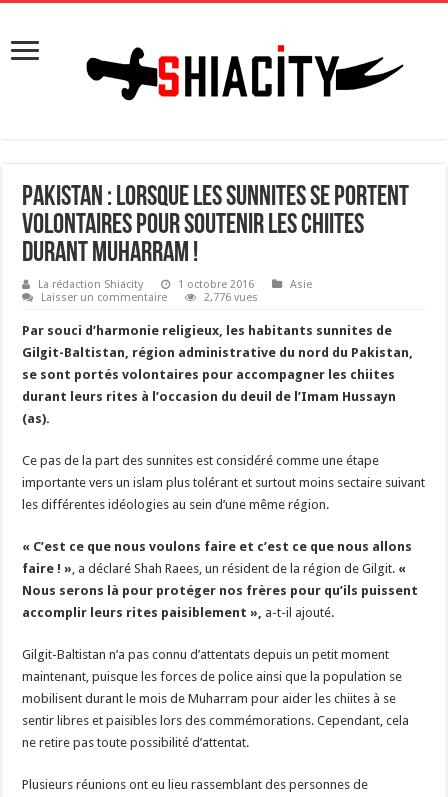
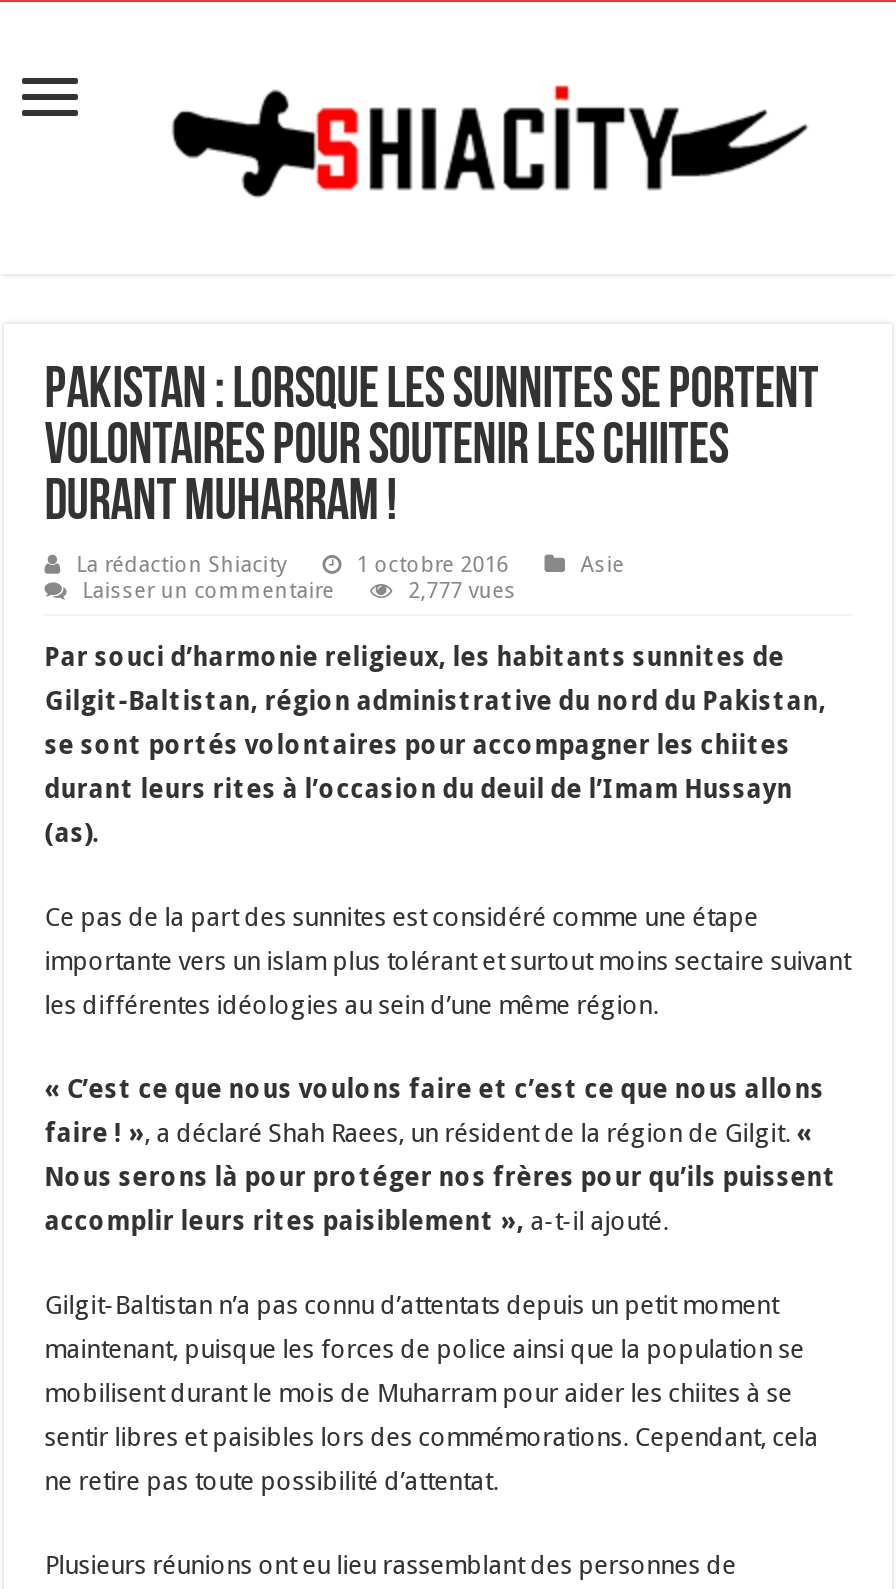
- 2,776 vues
+ 2,777 vues
